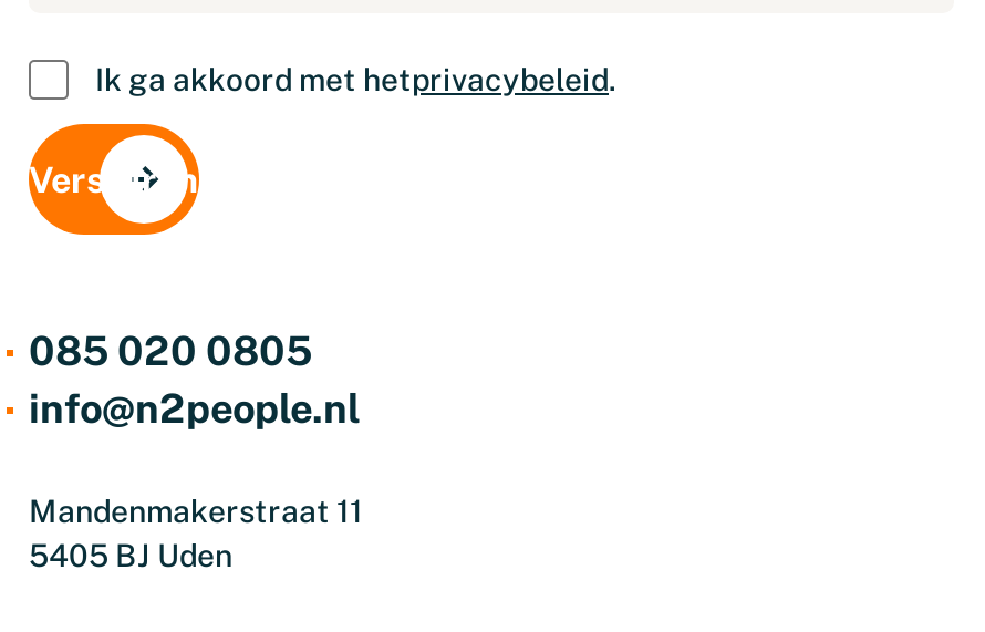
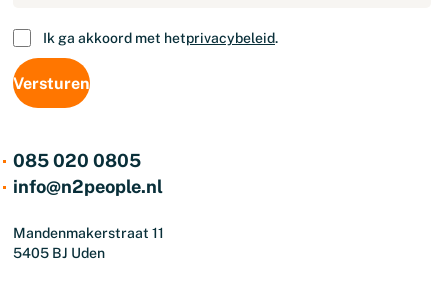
- [image]
+ [image]
